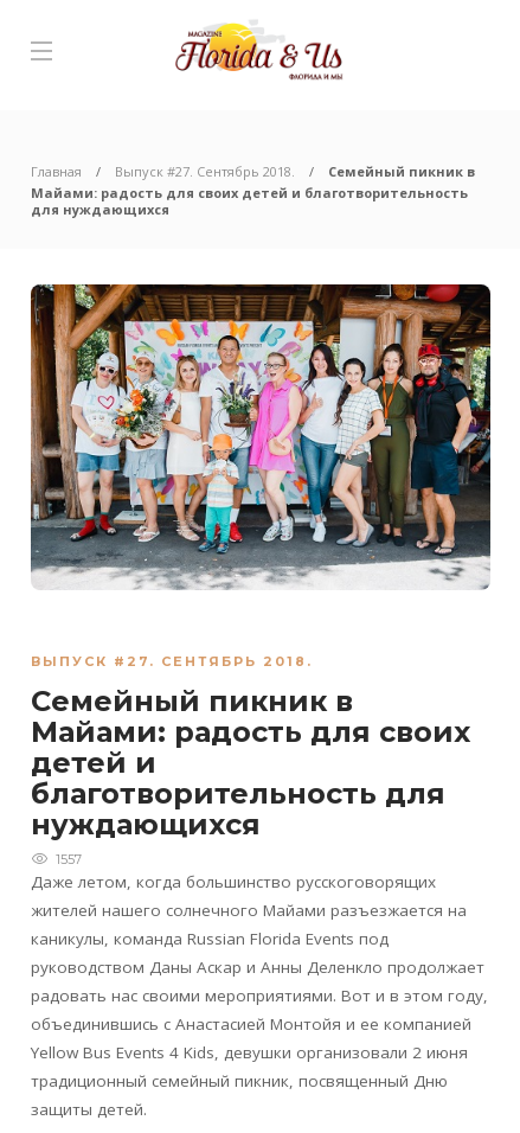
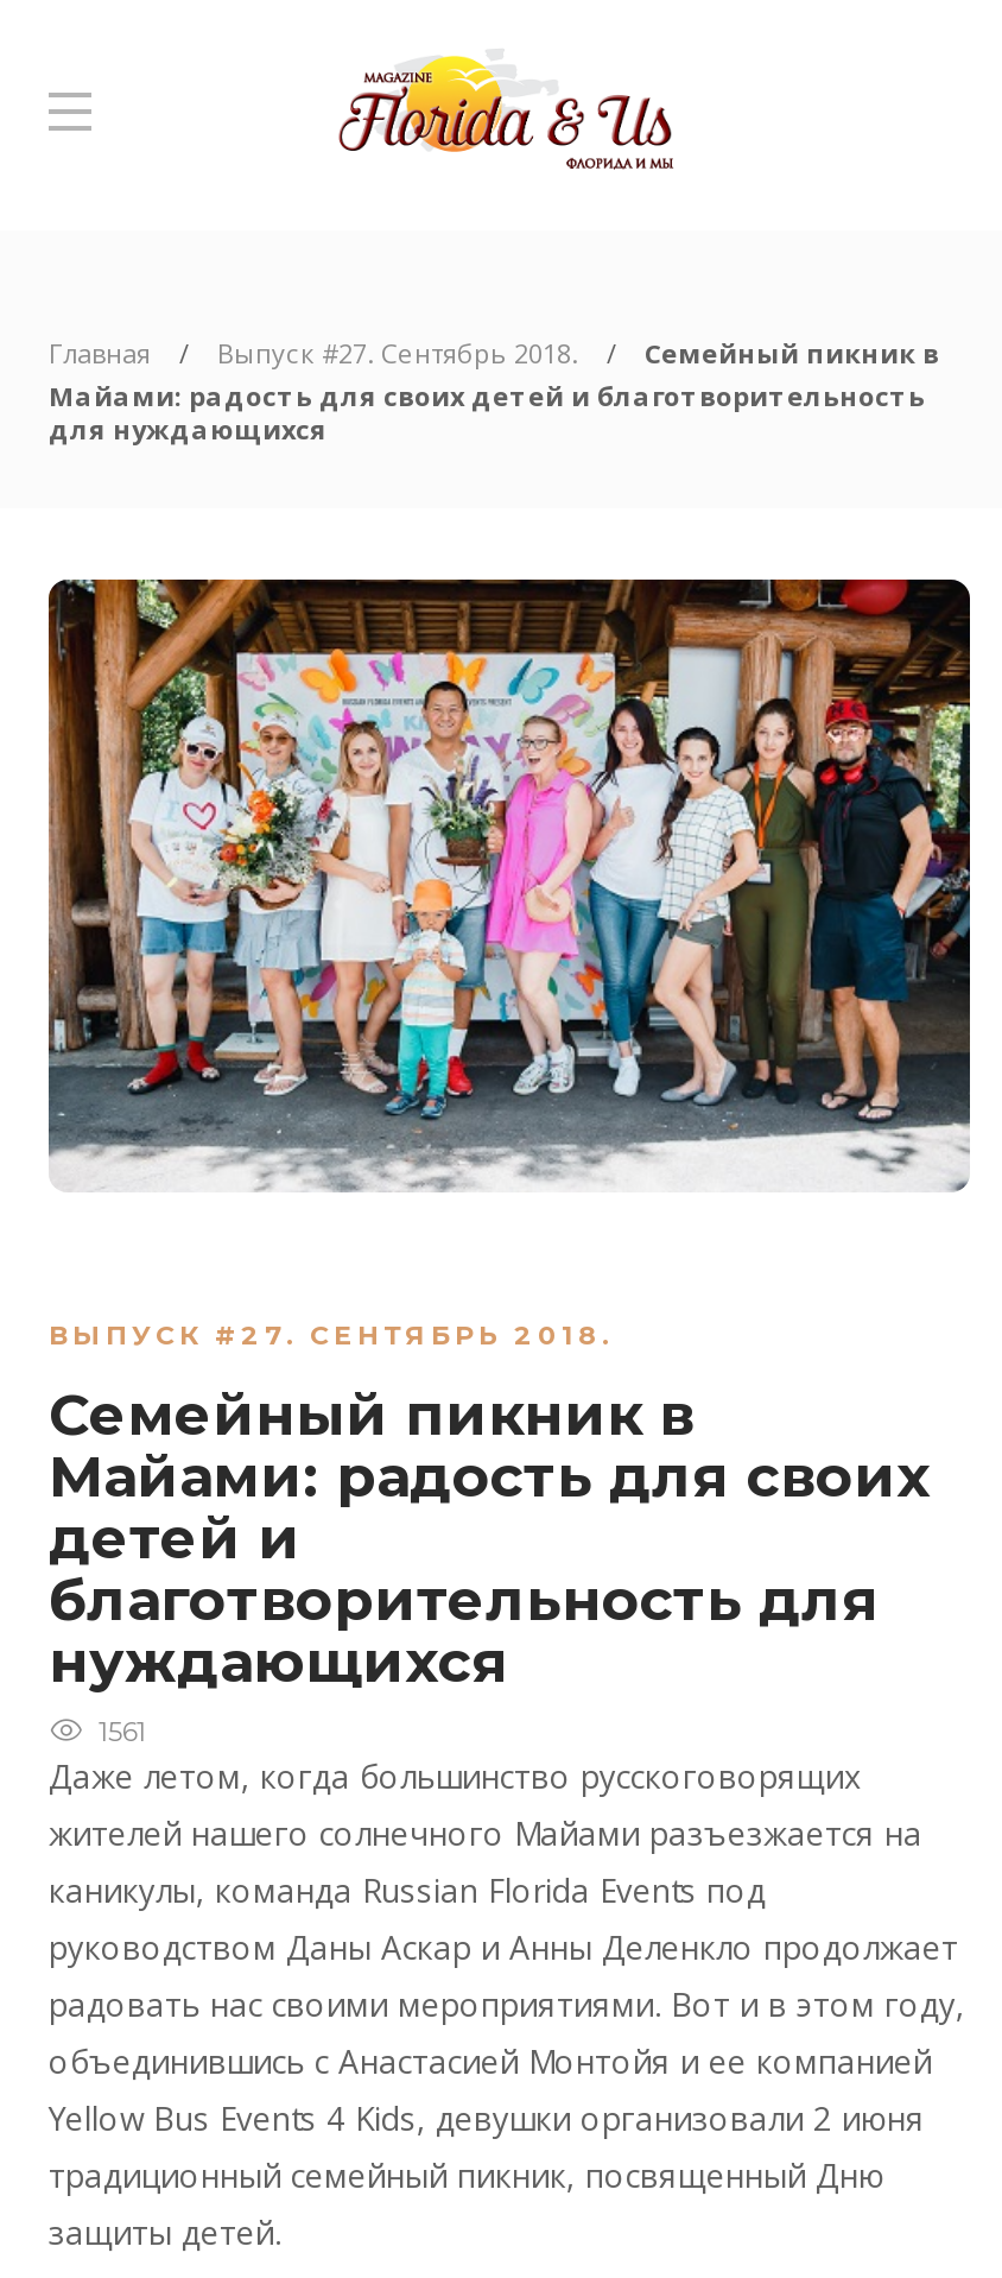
- 1557
+ 1561
